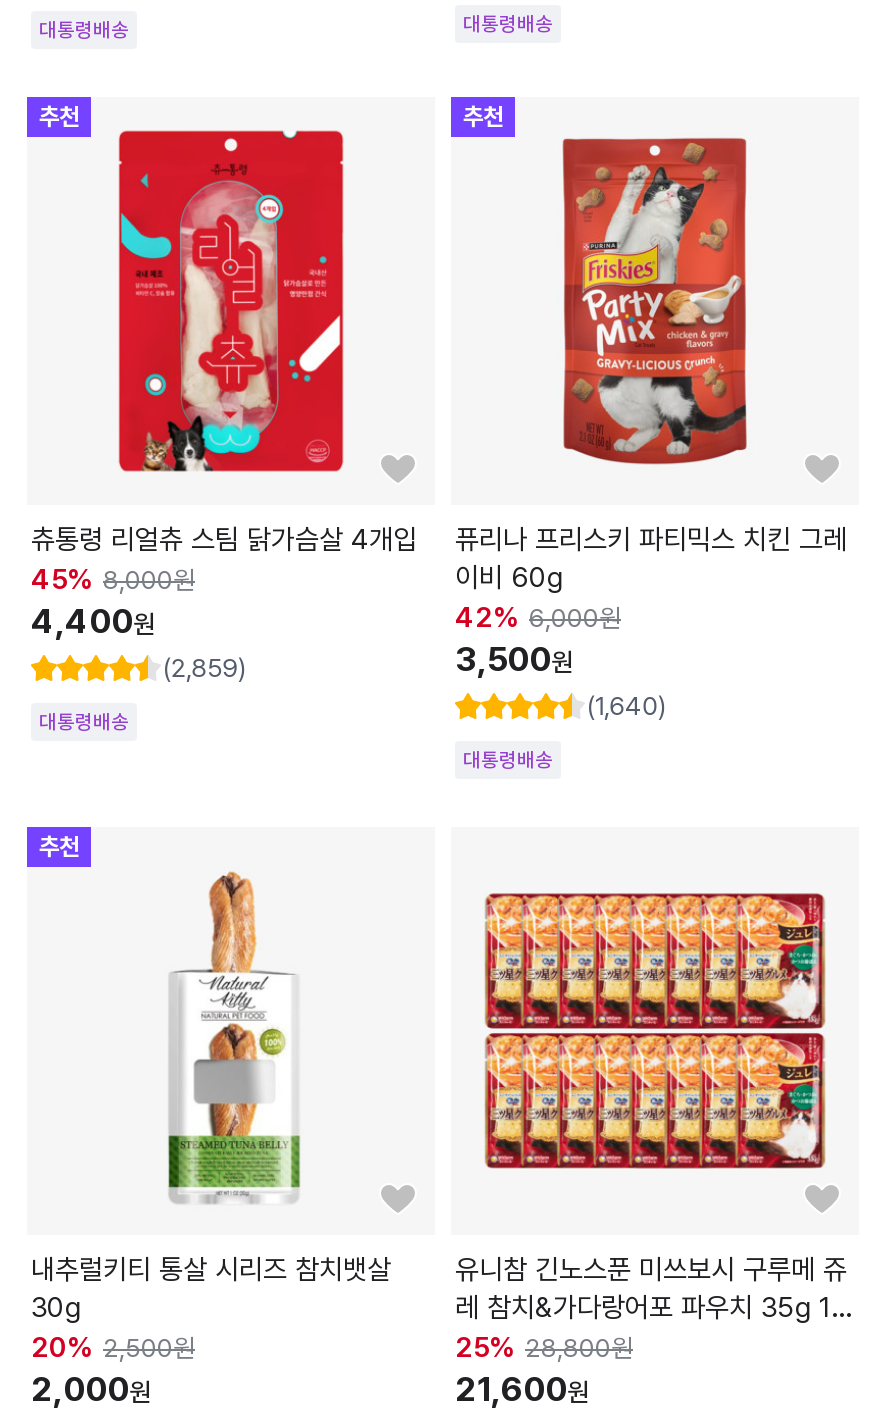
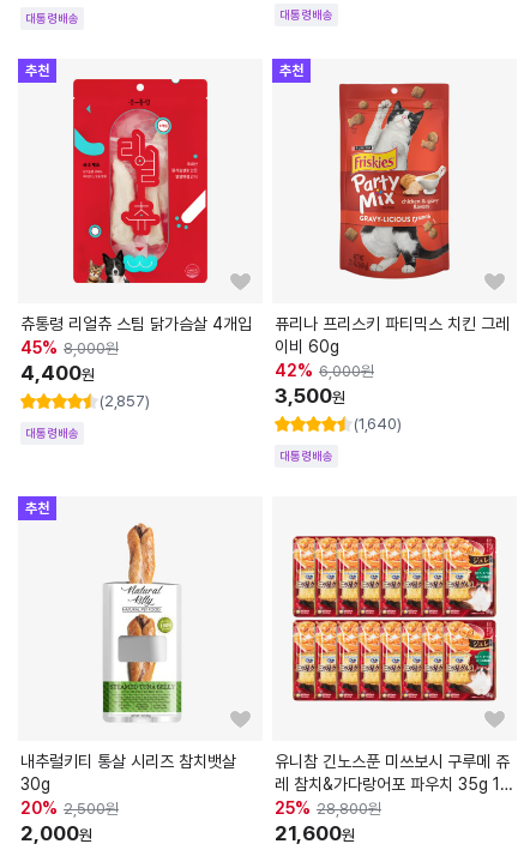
- (2,859)
+ (2,857)
